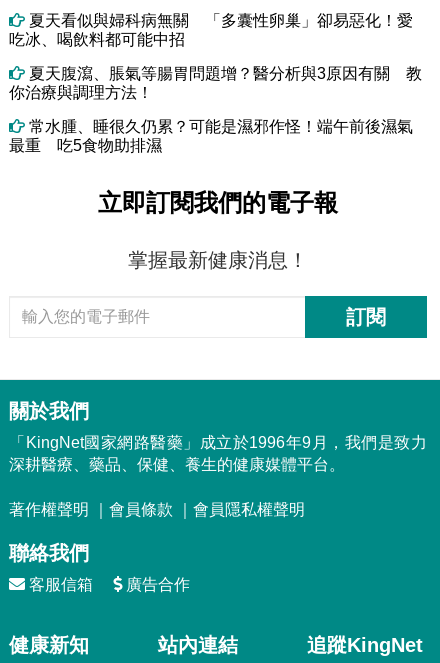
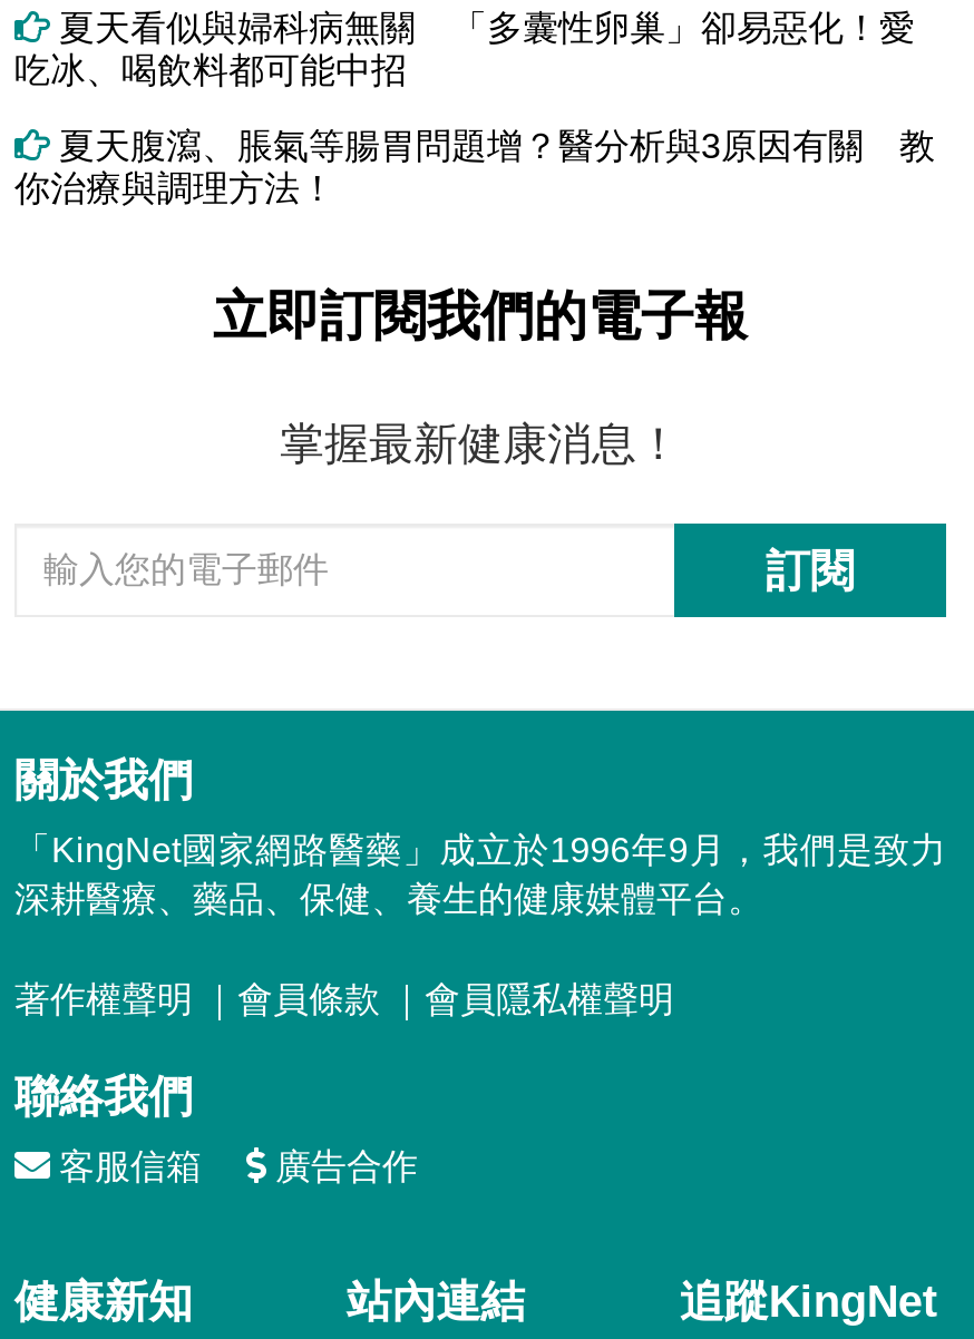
- 常水腫、睡很久仍累？可能是濕邪作怪！端午前後濕氣
- 最重 吃5食物助排濕
